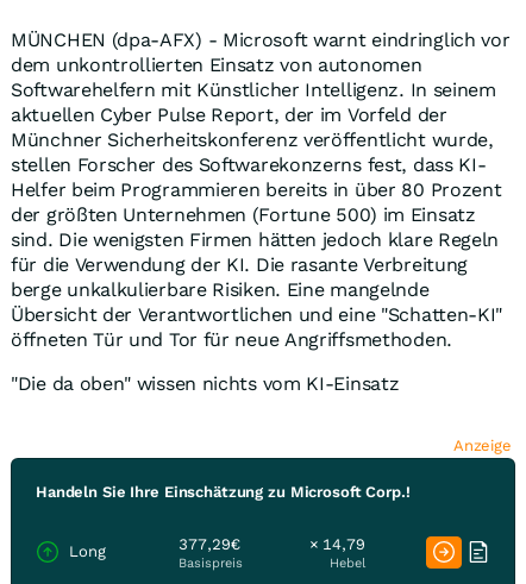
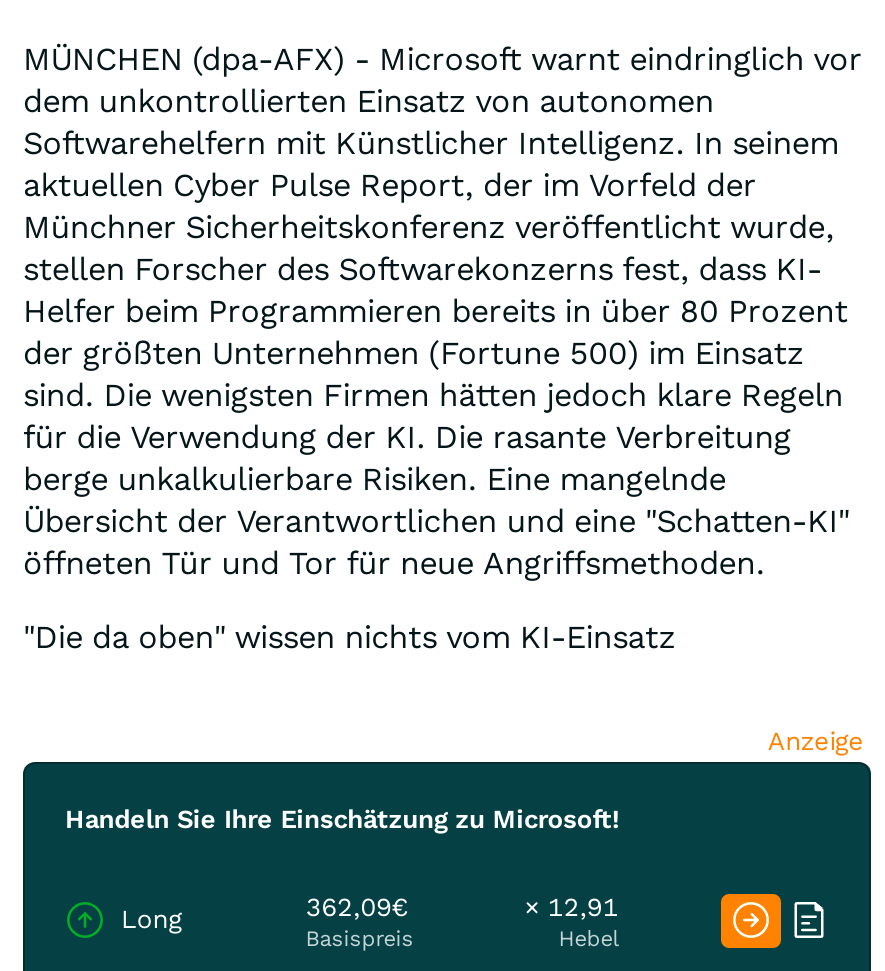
- Handeln Sie Ihre Einschätzung zu Microsoft Corp.!
+ Handeln Sie Ihre Einschätzung zu Microsoft!

- 377,29€
+ 362,09€

- × 14,79
+ × 12,91
